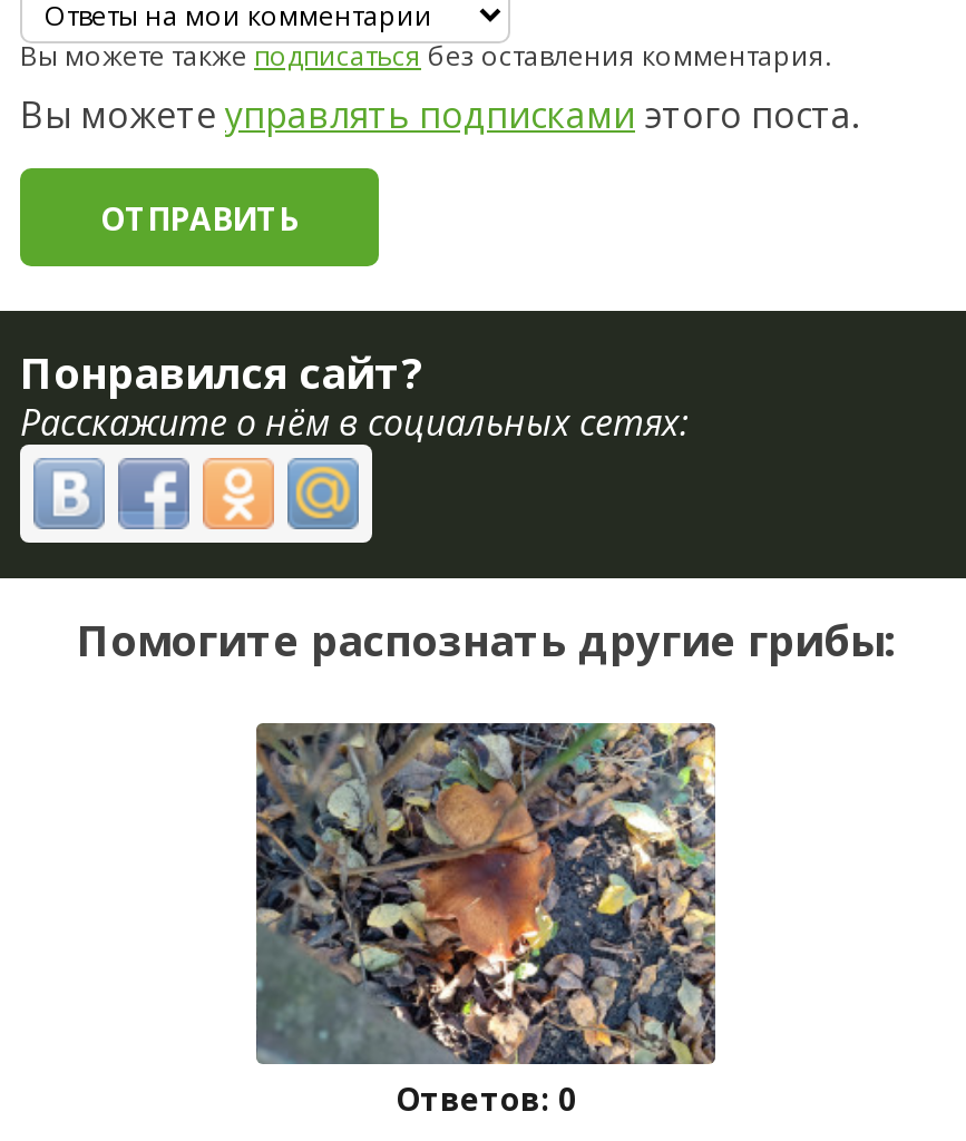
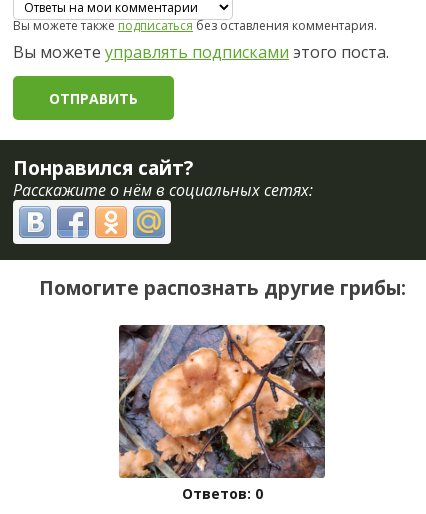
- [image]
+ [image]
